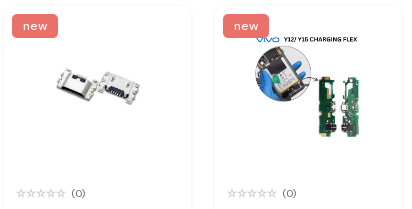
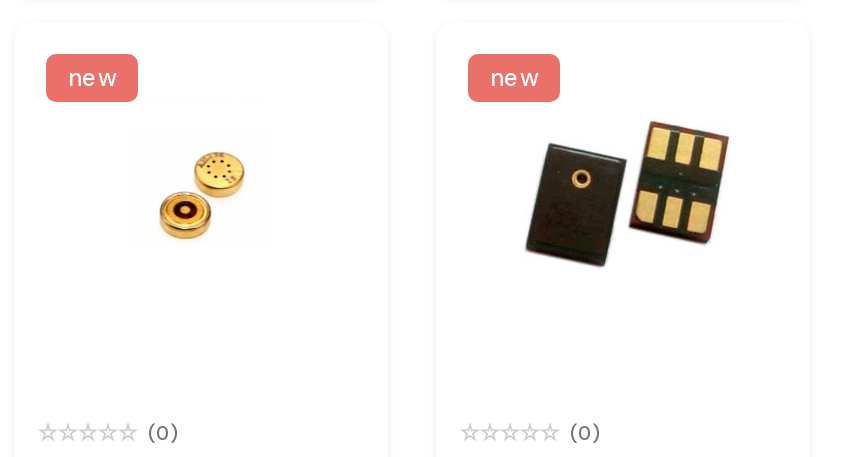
- [image]
+ [image]

- [image]
+ [image]
